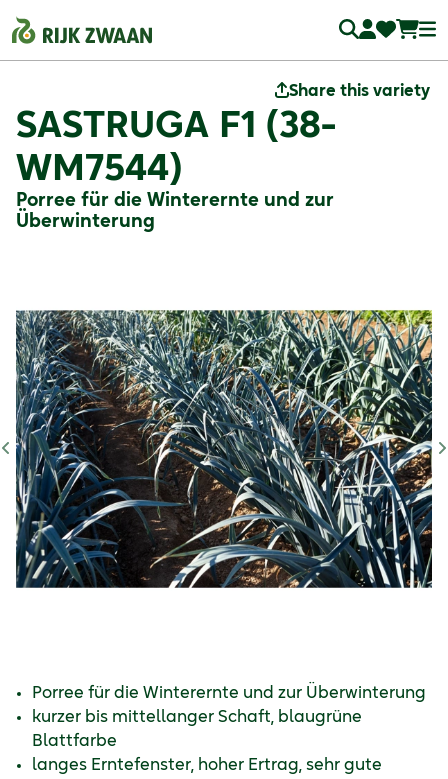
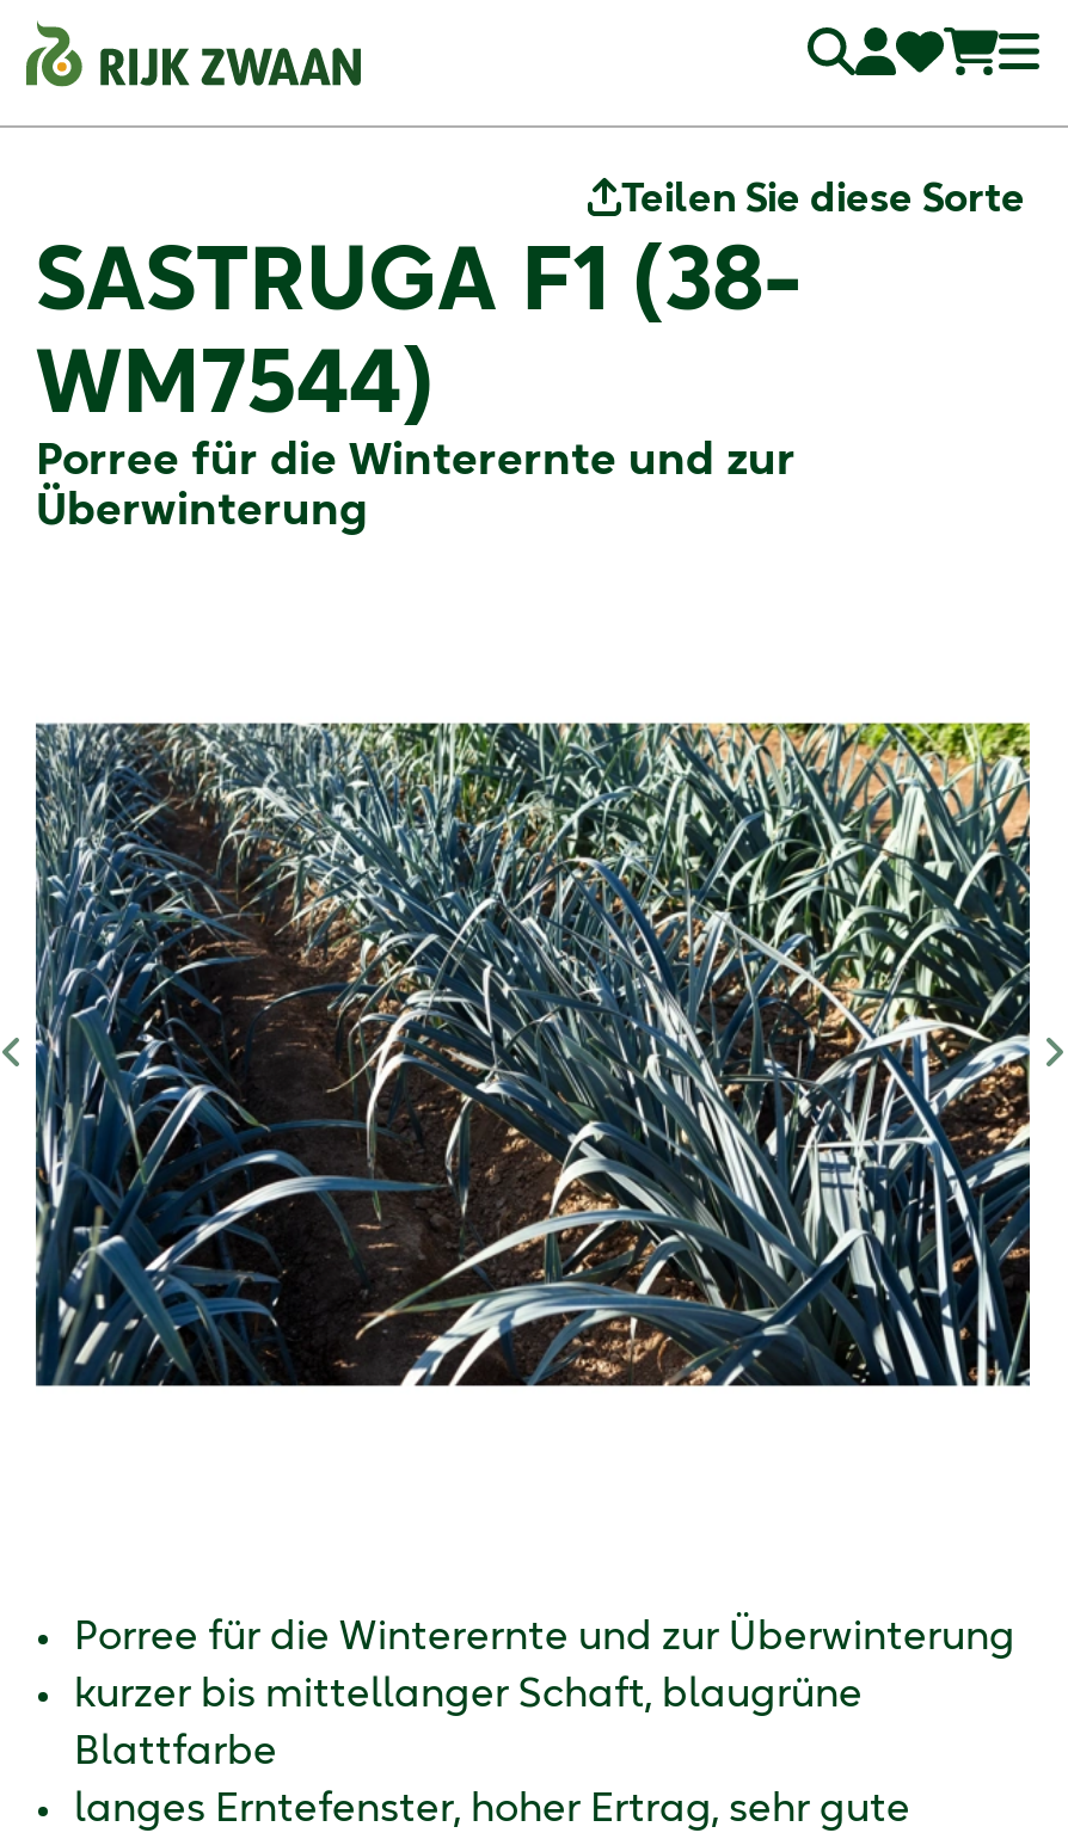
- Share this variety
+ Teilen Sie diese Sorte
